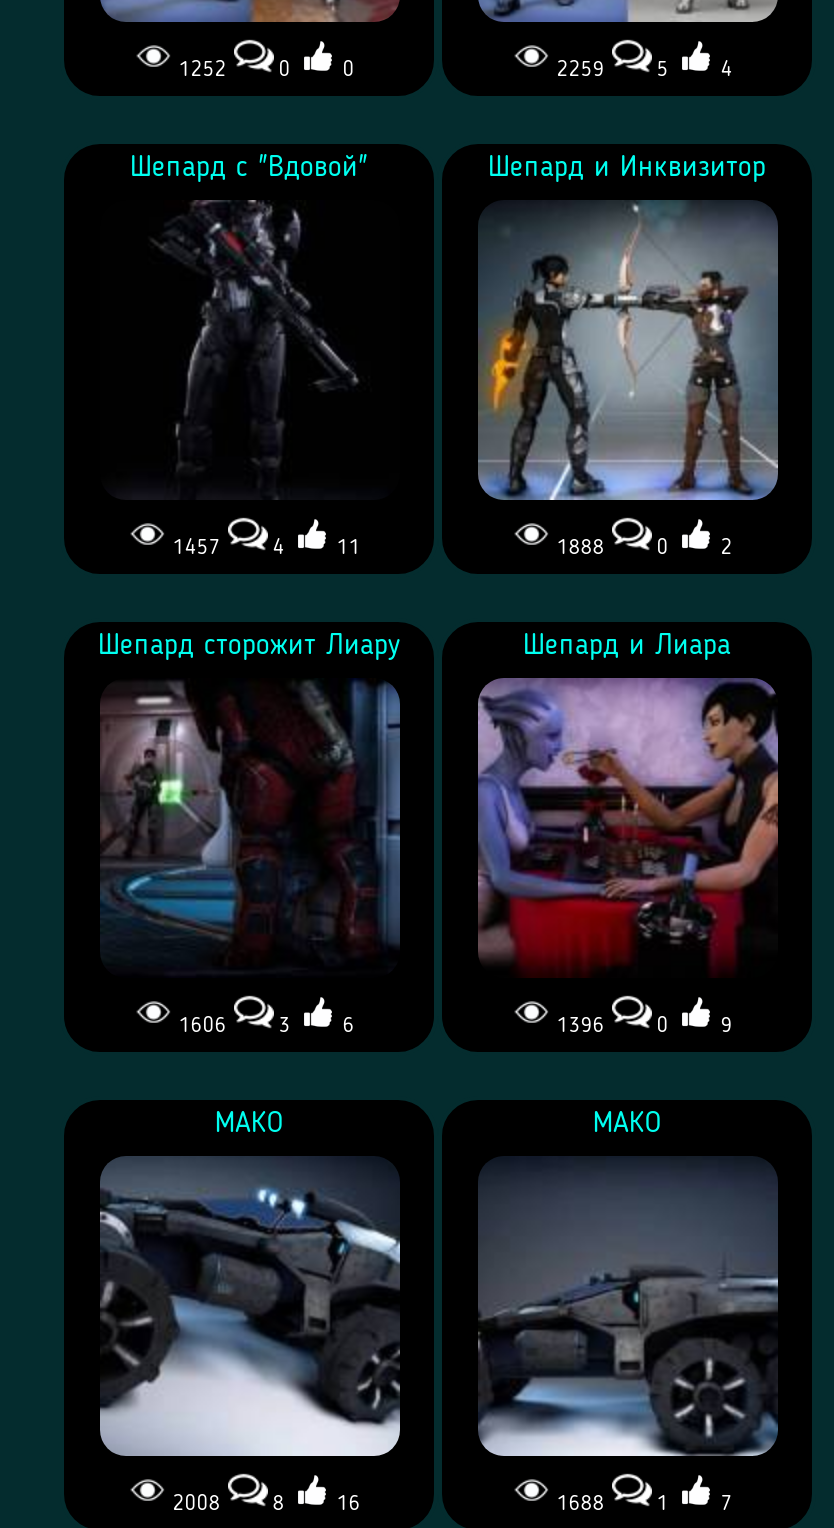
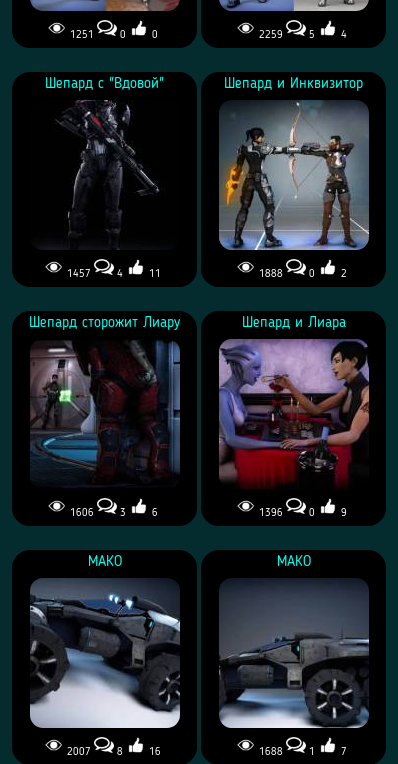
- 1252
+ 1251

- 2008
+ 2007
